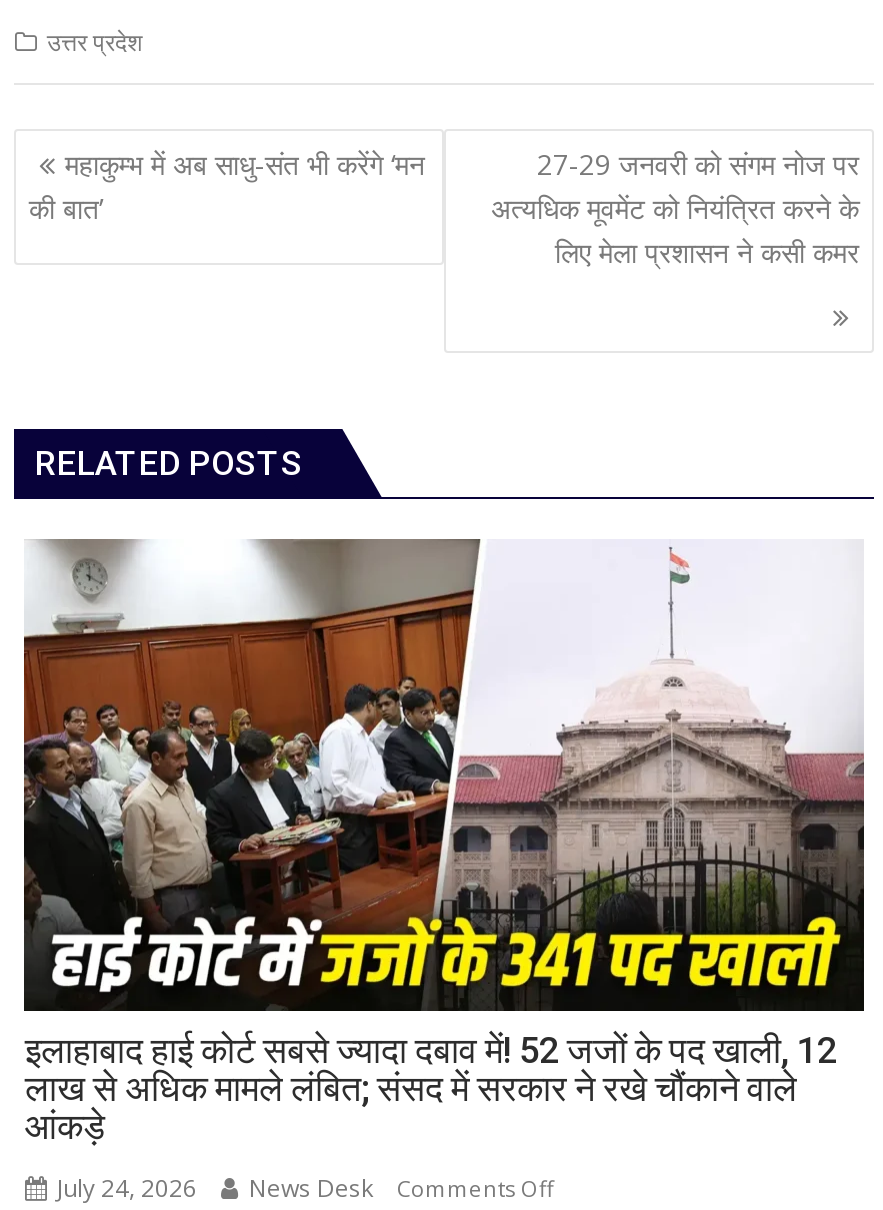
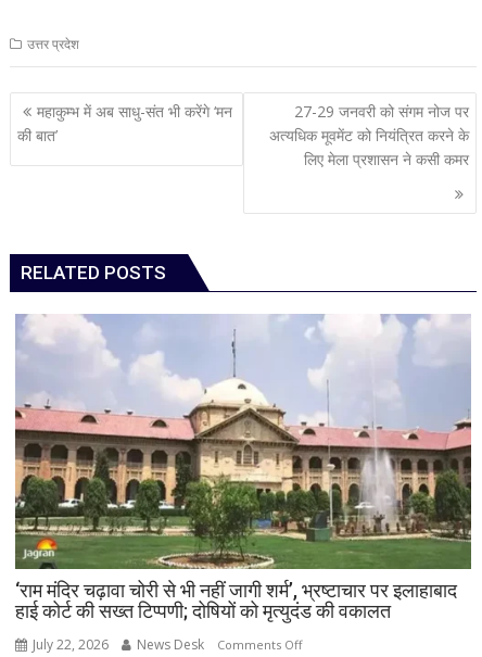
- [image]
- इलाहाबाद हाई कोर्ट सबसे ज्यादा दबाव में! 52 जजों के पद खाली, 12
- लाख से अधिक मामले लंबित; संसद में सरकार ने रखे चौंकाने वाले
- आंकड़े
+ [image]
+ ‘राम मंदिर चढ़ावा चोरी से भी नहीं जागी शर्म’, भ्रष्टाचार पर इलाहाबाद
+ हाई कोर्ट की सख्त टिप्पणी; दोषियों को मृत्युदंड की वकालत

- July 24, 2026
+ July 22, 2026
